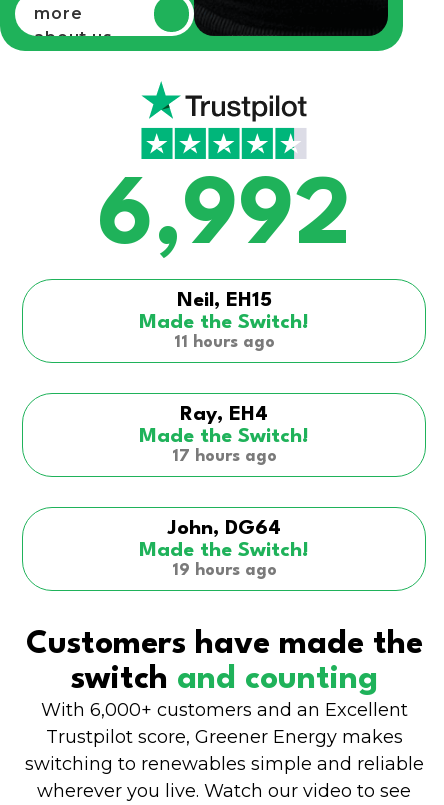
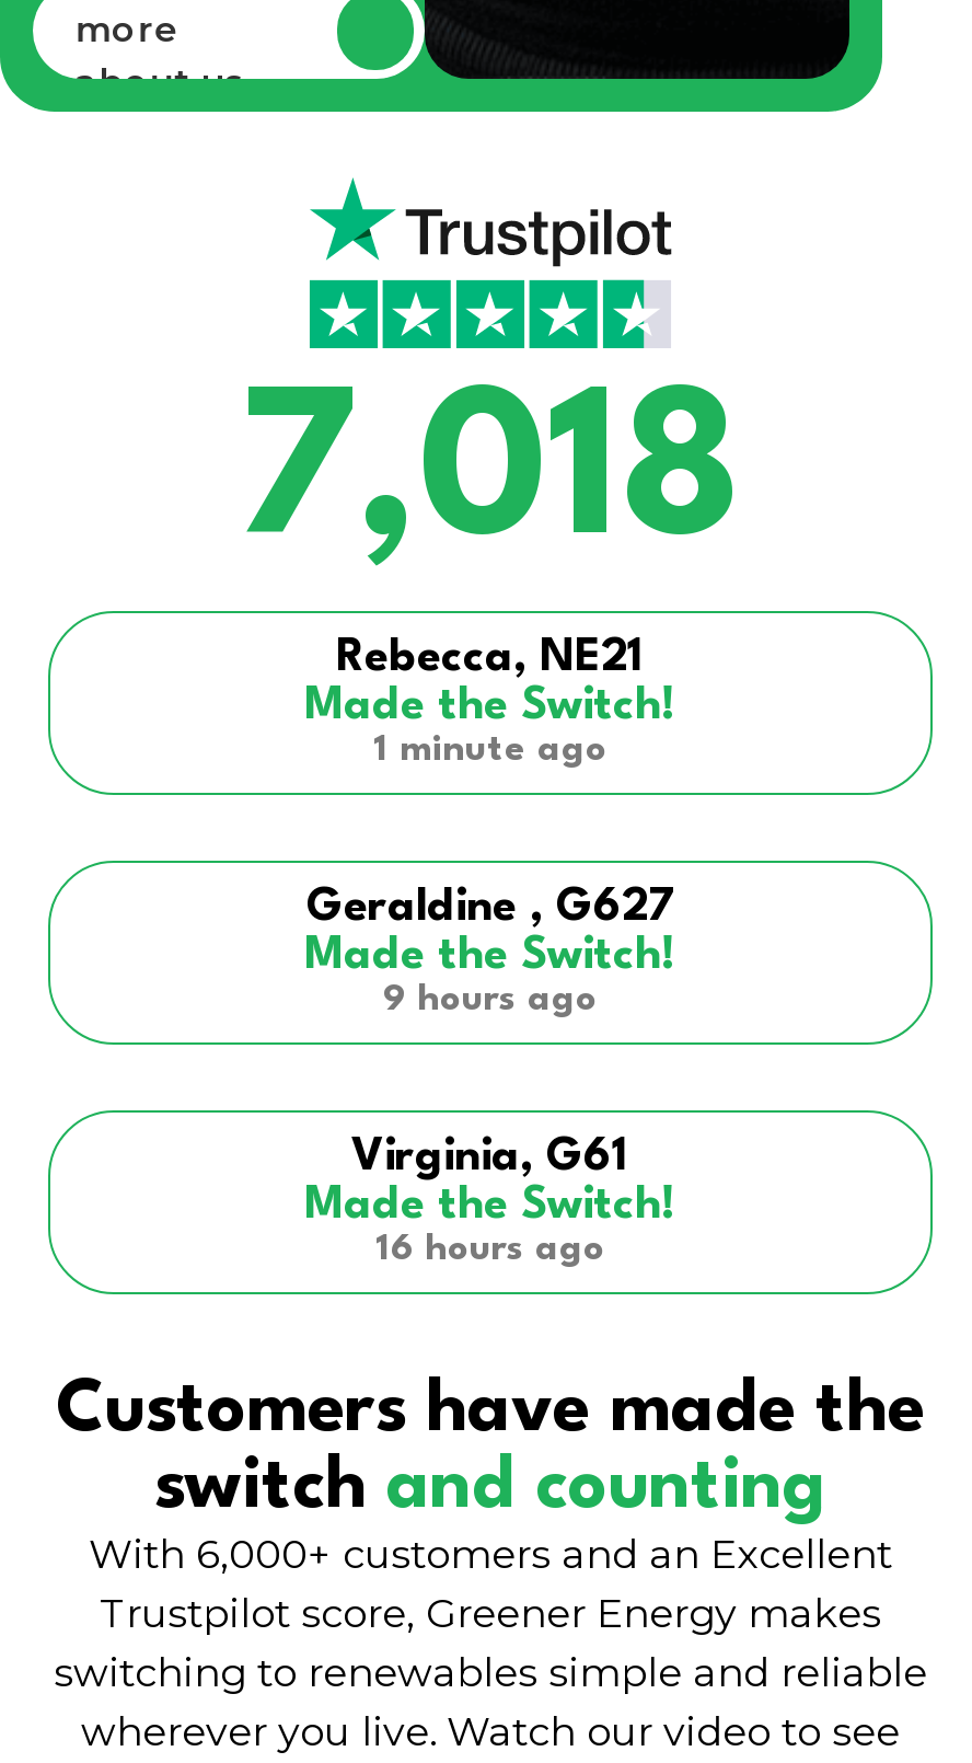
- 6,992
- Neil, EH15
+ 7,018
+ Rebecca, NE21

- 11 hours ago
+ 1 minute ago

- Ray, EH4
+ Geraldine , G627

- 17 hours ago
+ 9 hours ago

- John, DG64
+ Virginia, G61

- 19 hours ago
+ 16 hours ago
